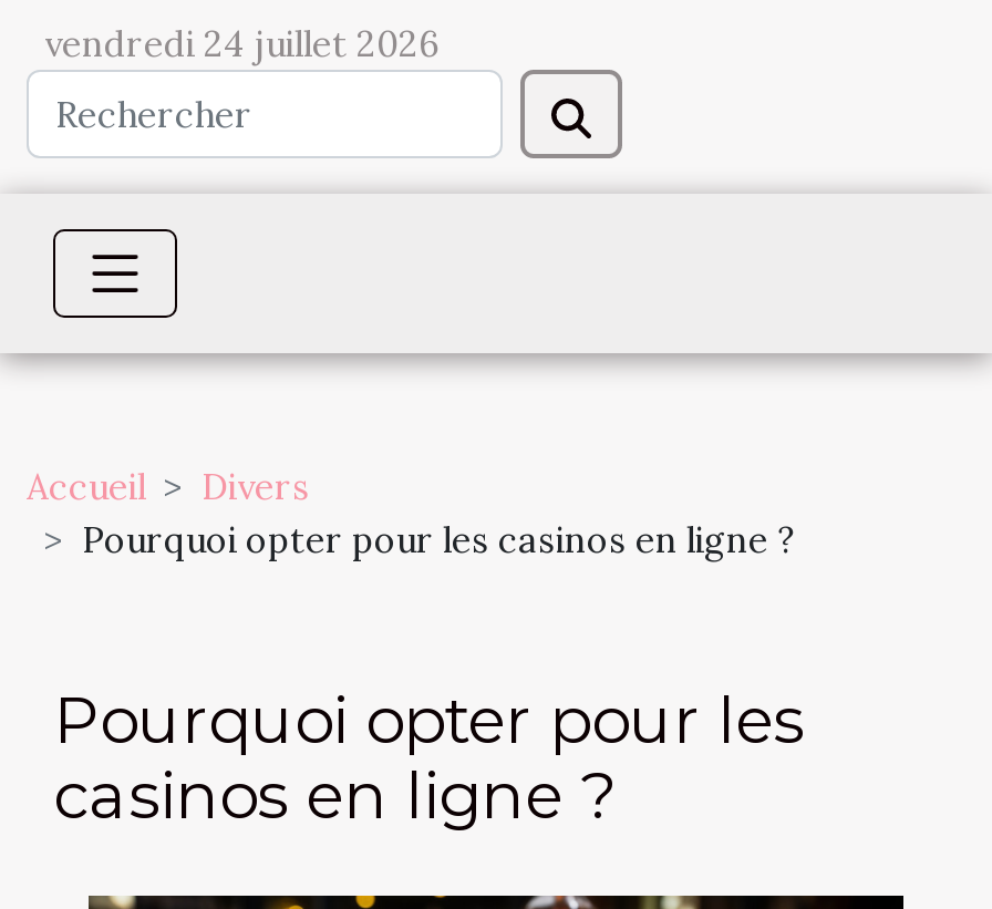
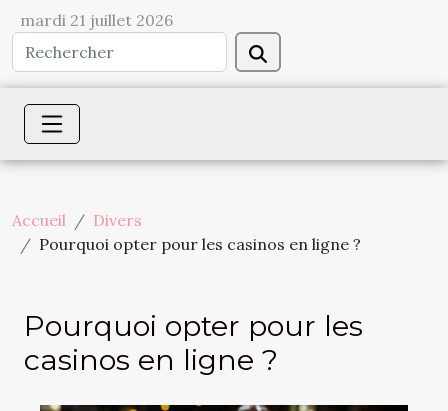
- vendredi 24 juillet 2026
+ mardi 21 juillet 2026
